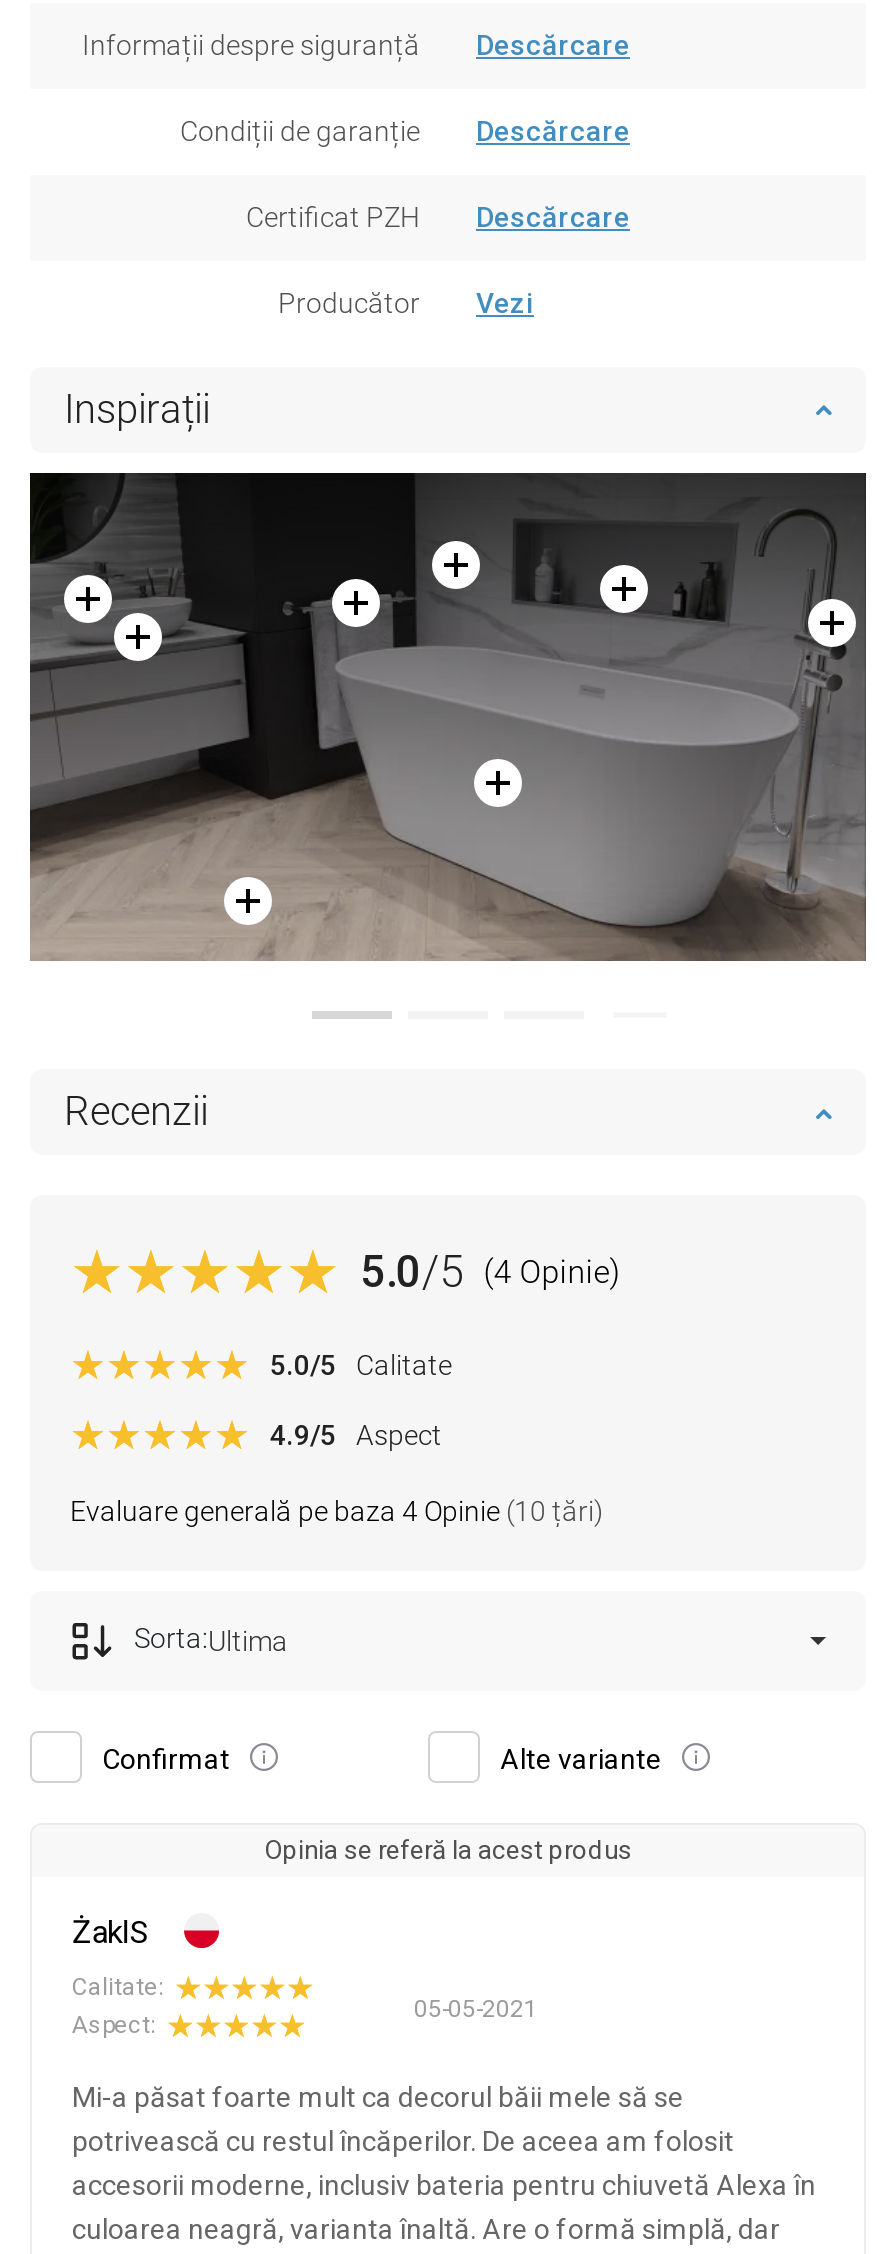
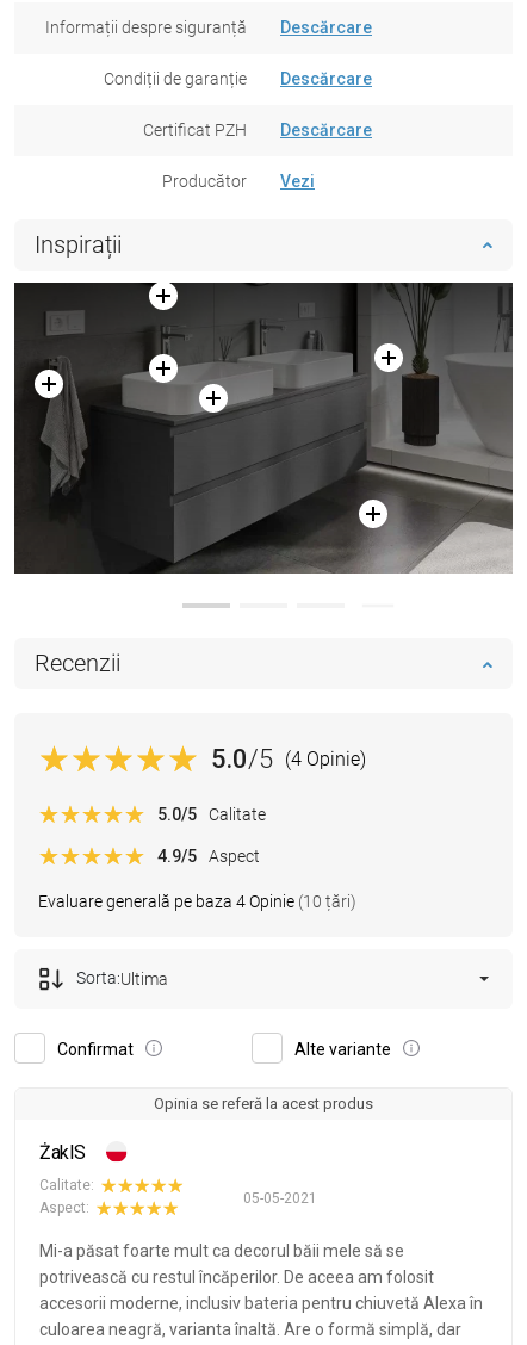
- [image]
+ [image]
